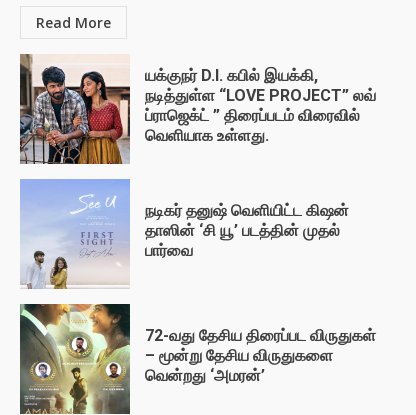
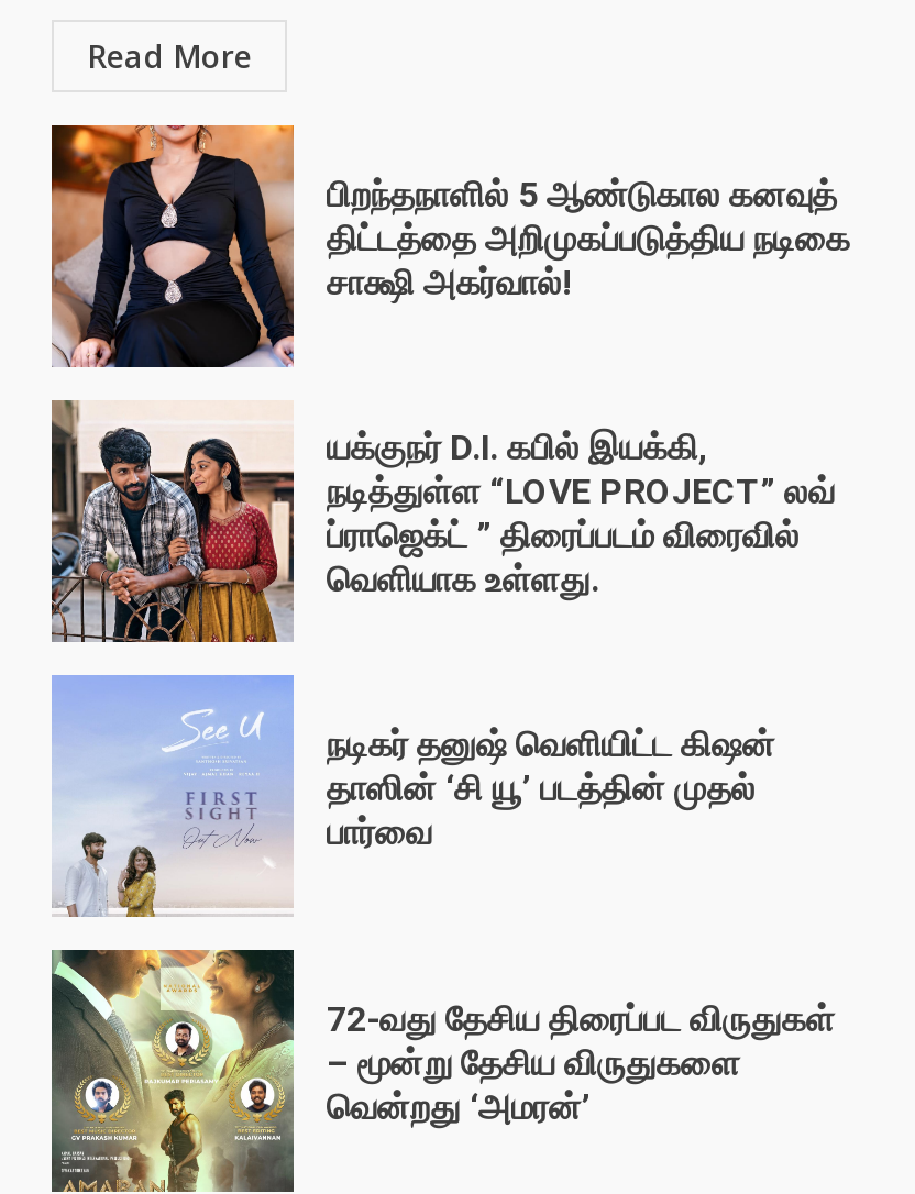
+ [image]
+ பிறந்தநாளில் 5 ஆண்டுகால கனவுத்
+ திட்டத்தை அறிமுகப்படுத்திய நடிகை
+ சாக்ஷி அகர்வால்!
